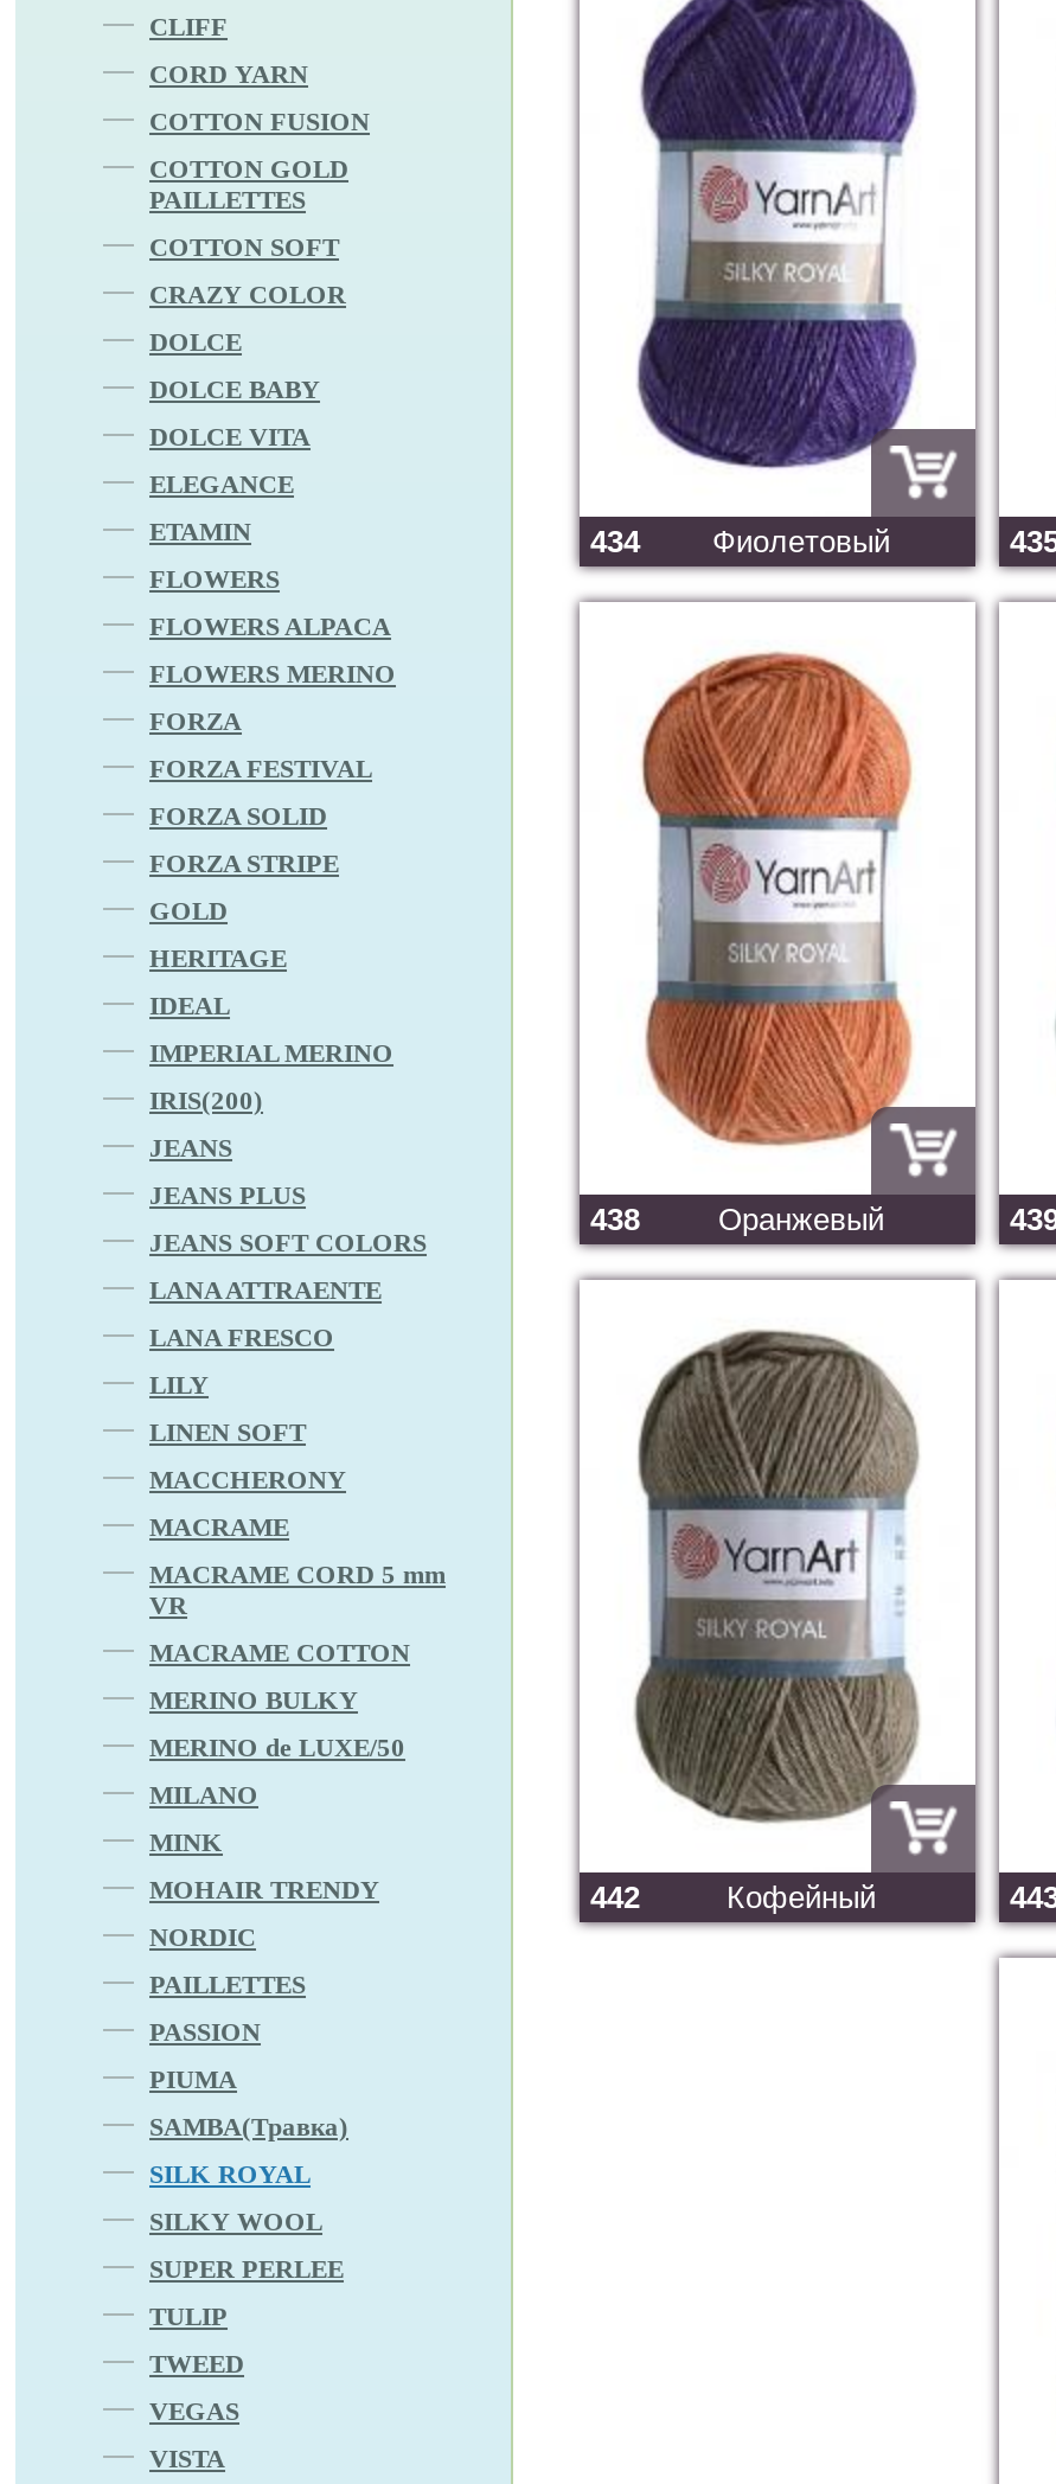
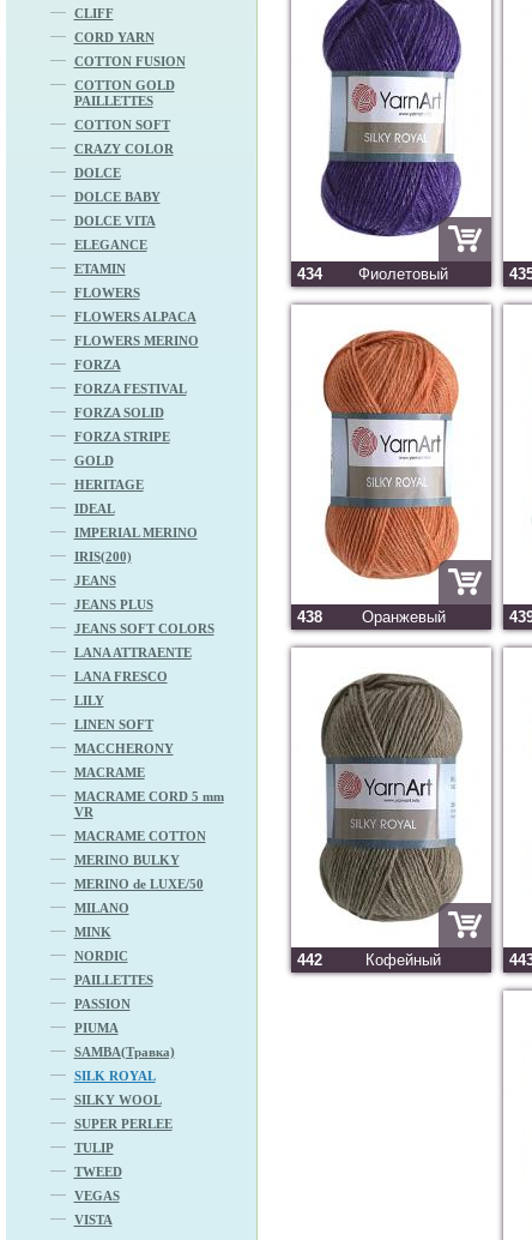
- MOHAIR TRENDY
